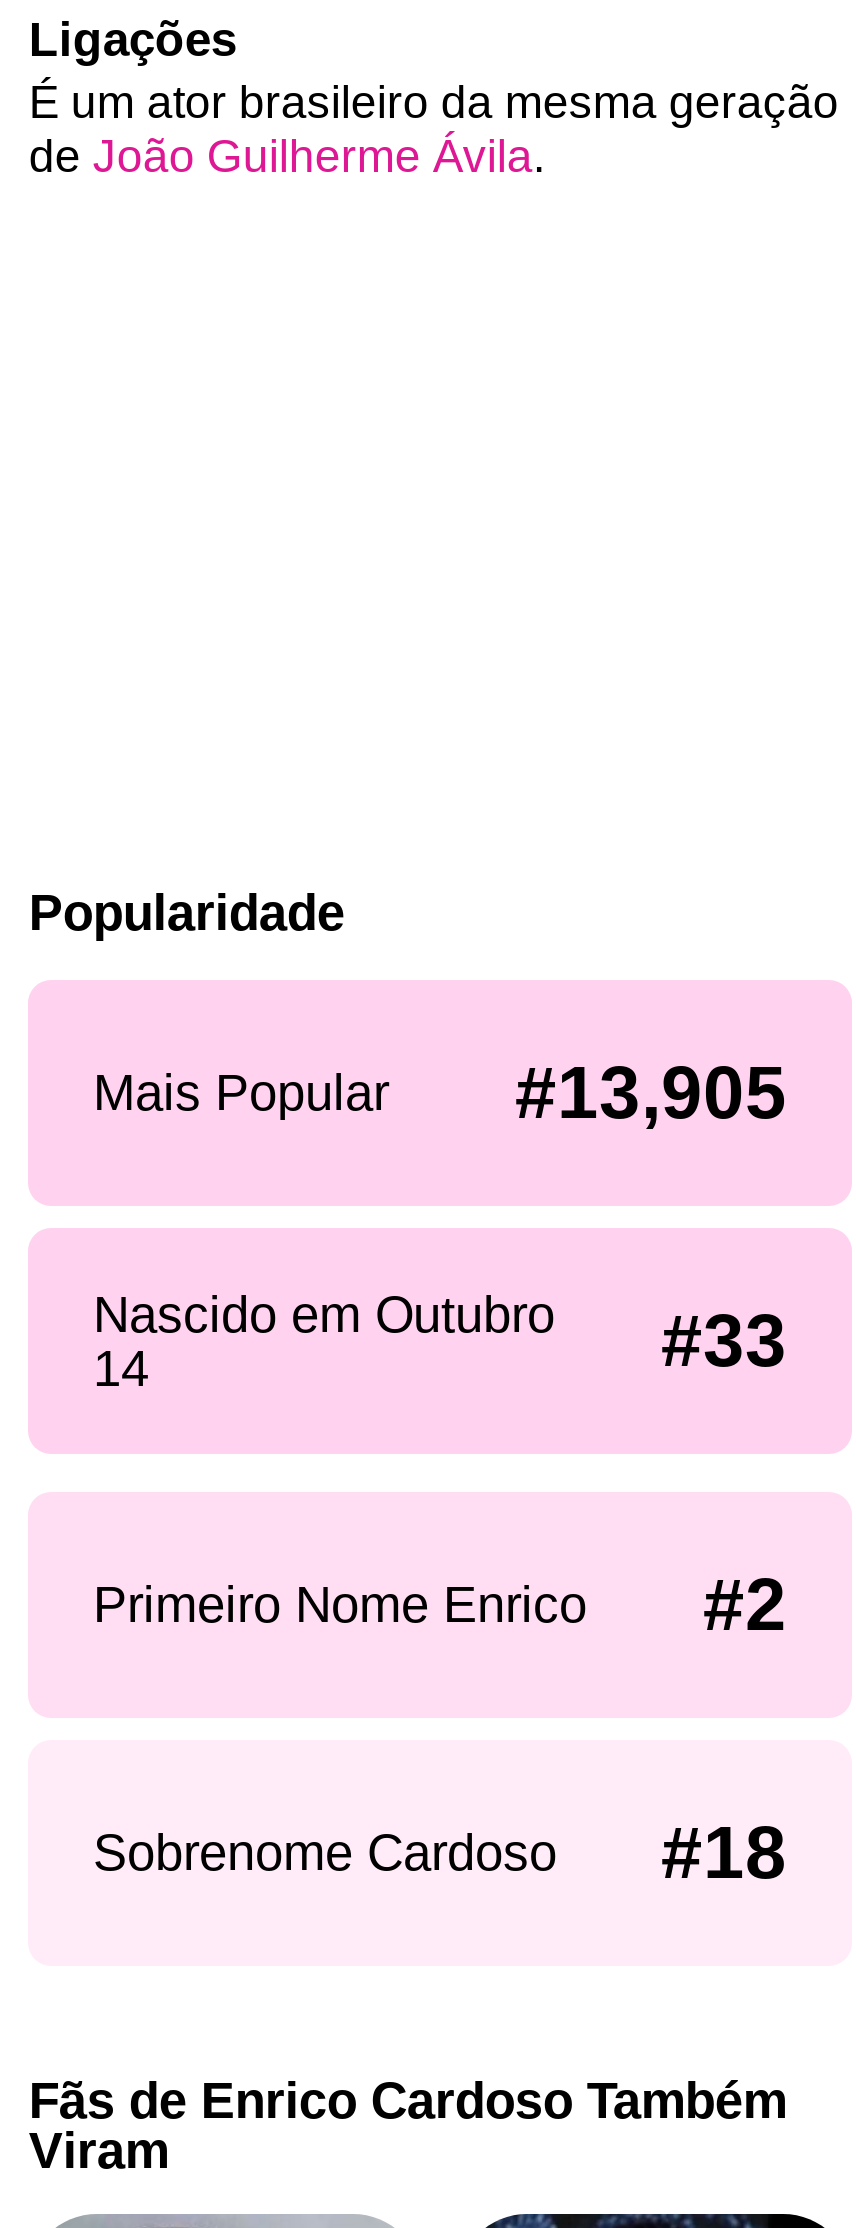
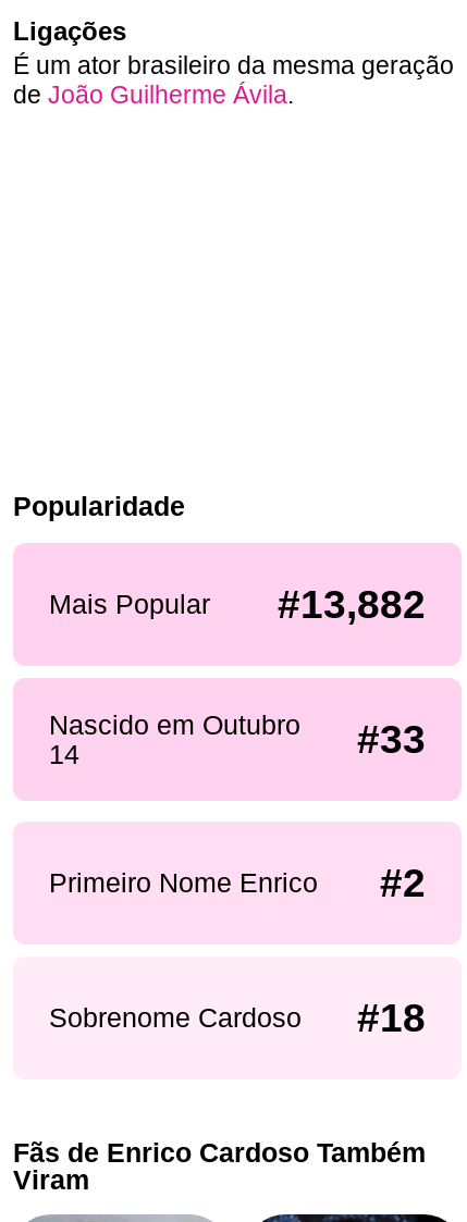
- #13,905
+ #13,882
